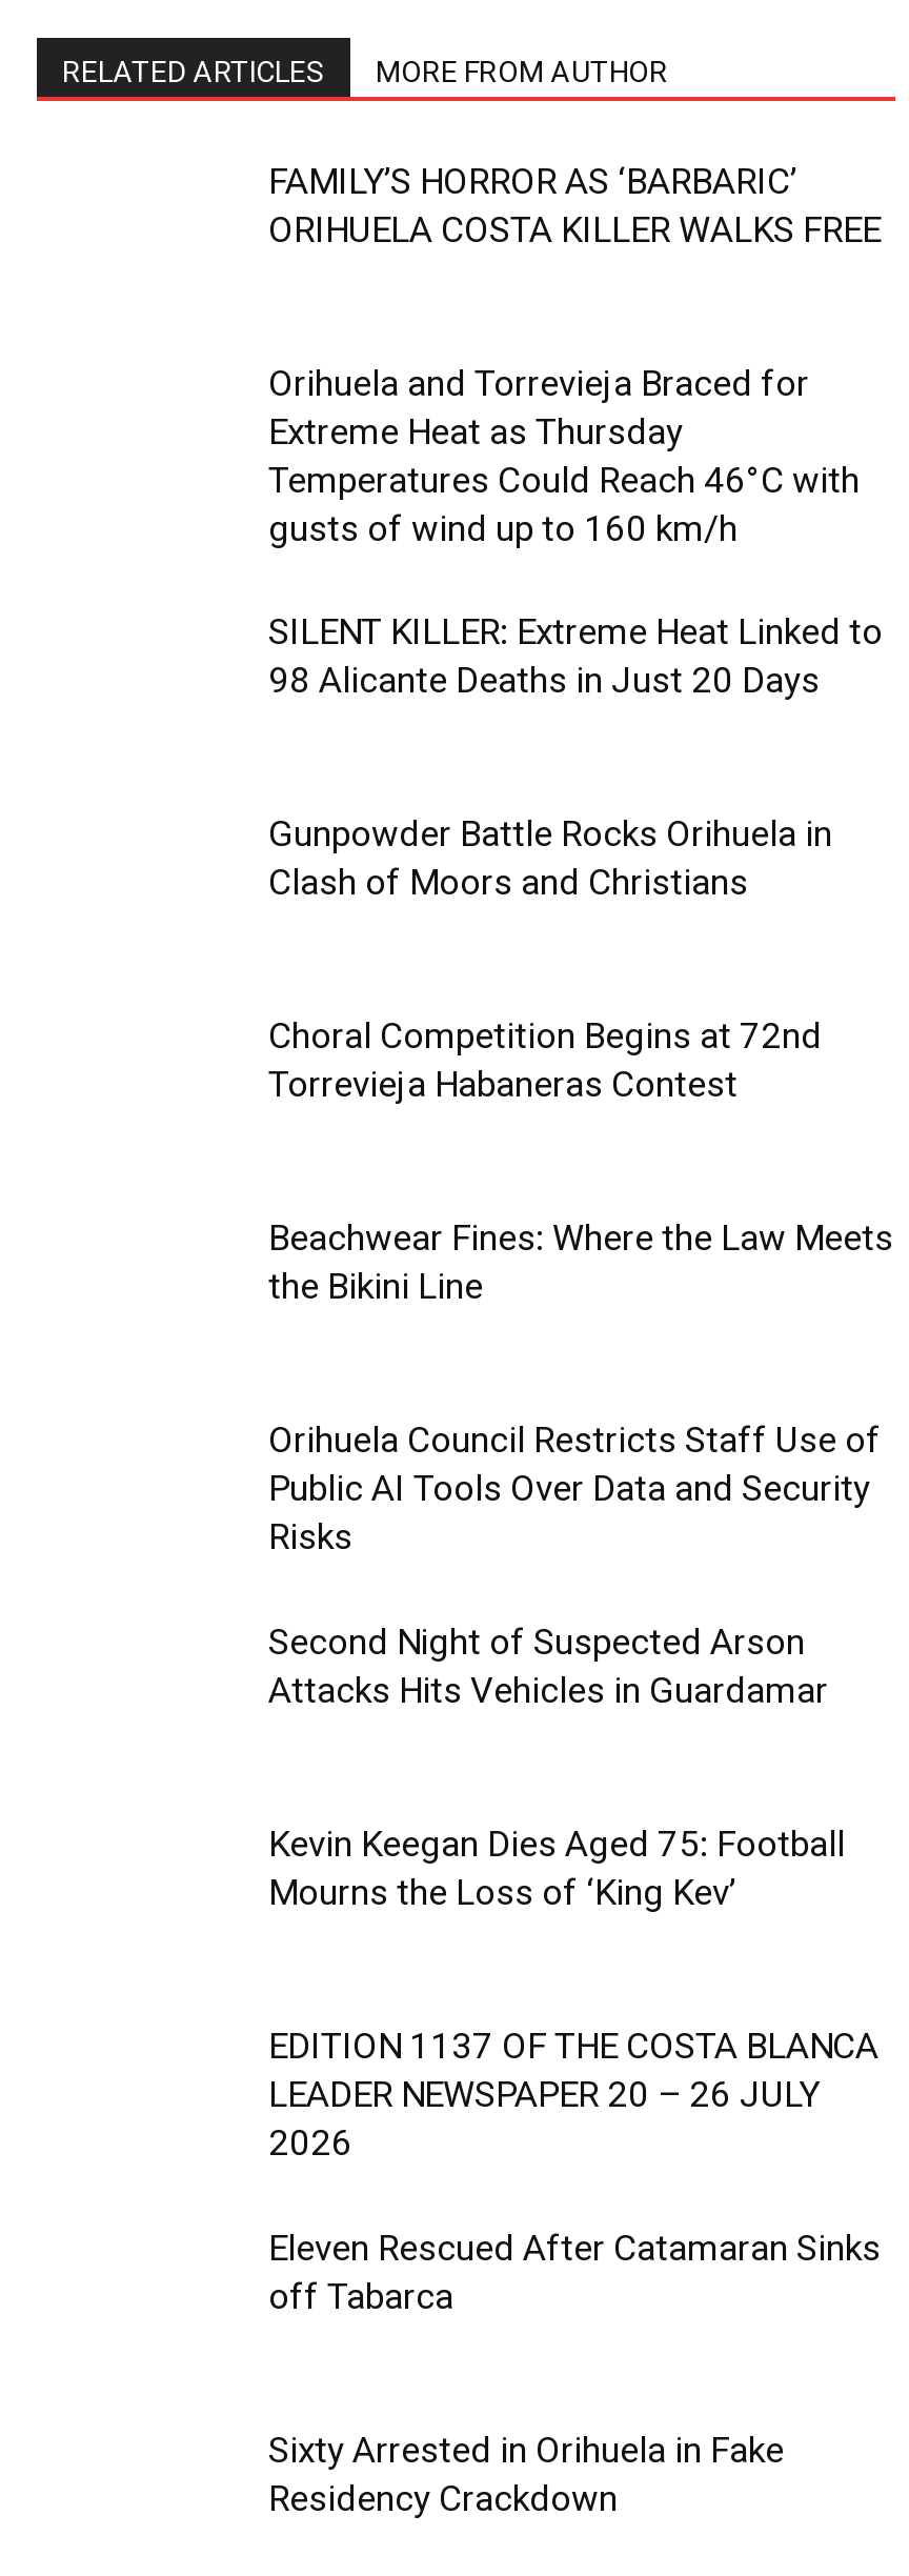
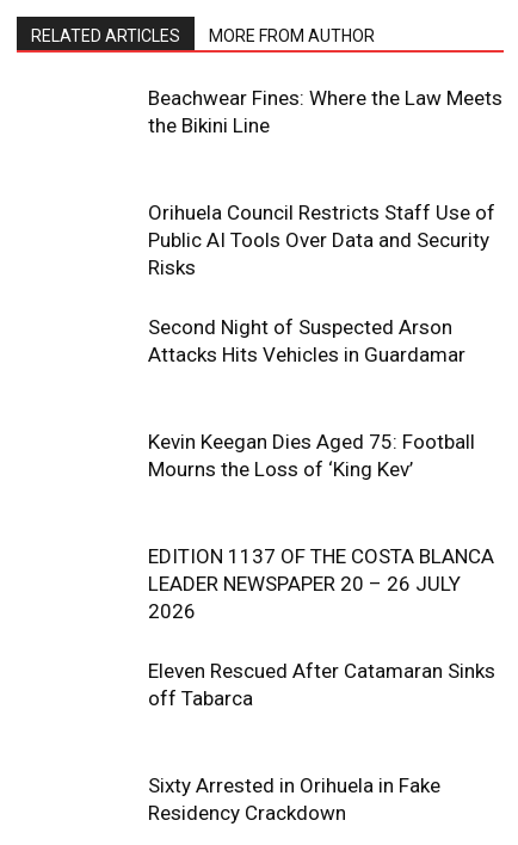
- FAMILY’S HORROR AS ‘BARBARIC’
- ORIHUELA COSTA KILLER WALKS FREE

- Orihuela and Torrevieja Braced for
- Extreme Heat as Thursday
- Temperatures Could Reach 46°C with
- gusts of wind up to 160 km/h
- SILENT KILLER: Extreme Heat Linked to
- 98 Alicante Deaths in Just 20 Days

- Gunpowder Battle Rocks Orihuela in
- Clash of Moors and Christians

- Choral Competition Begins at 72nd
- Torrevieja Habaneras Contest
